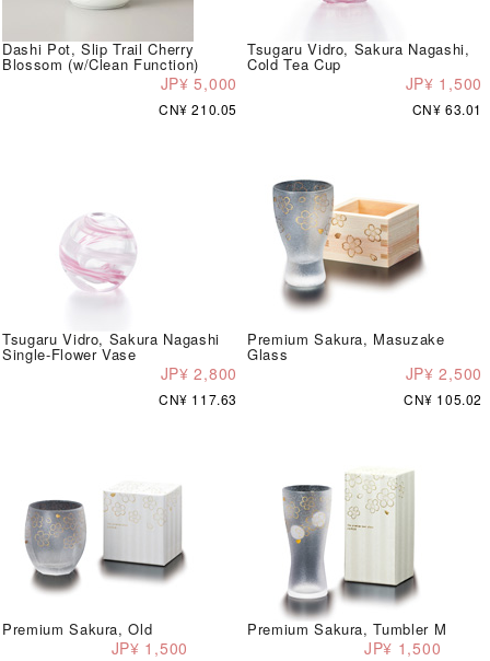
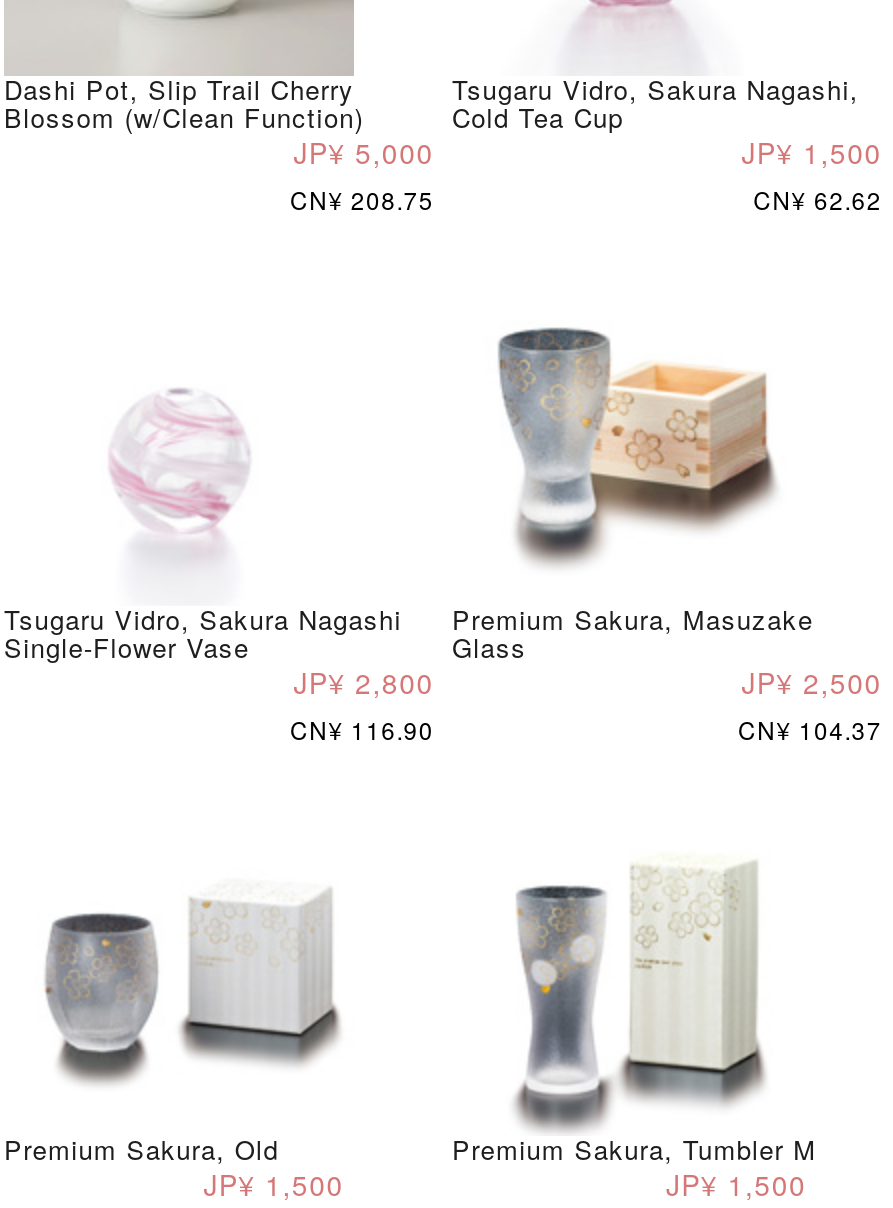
- CN¥ 210.05
+ CN¥ 208.75

- CN¥ 63.01
+ CN¥ 62.62

- CN¥ 117.63
+ CN¥ 116.90

- CN¥ 105.02
+ CN¥ 104.37
